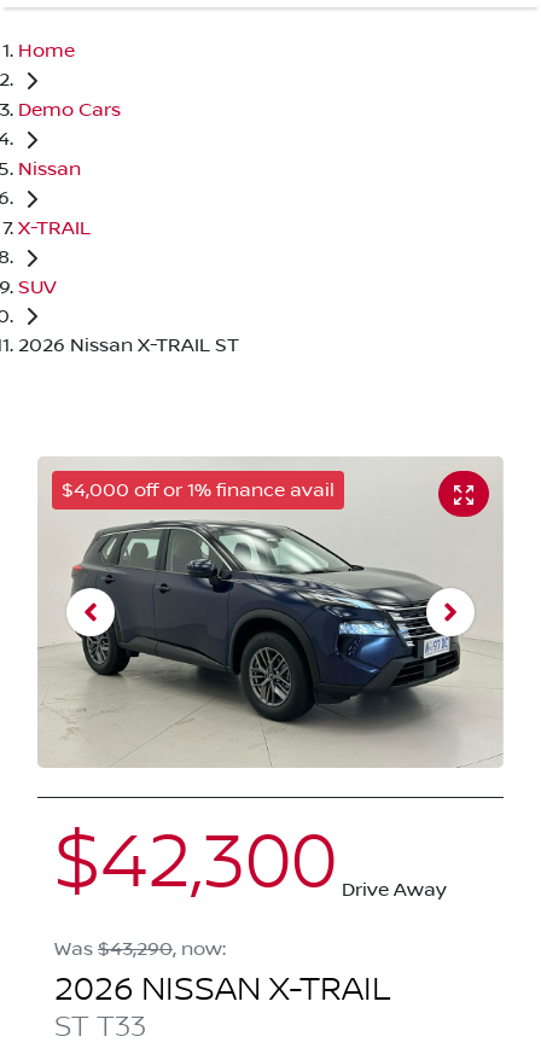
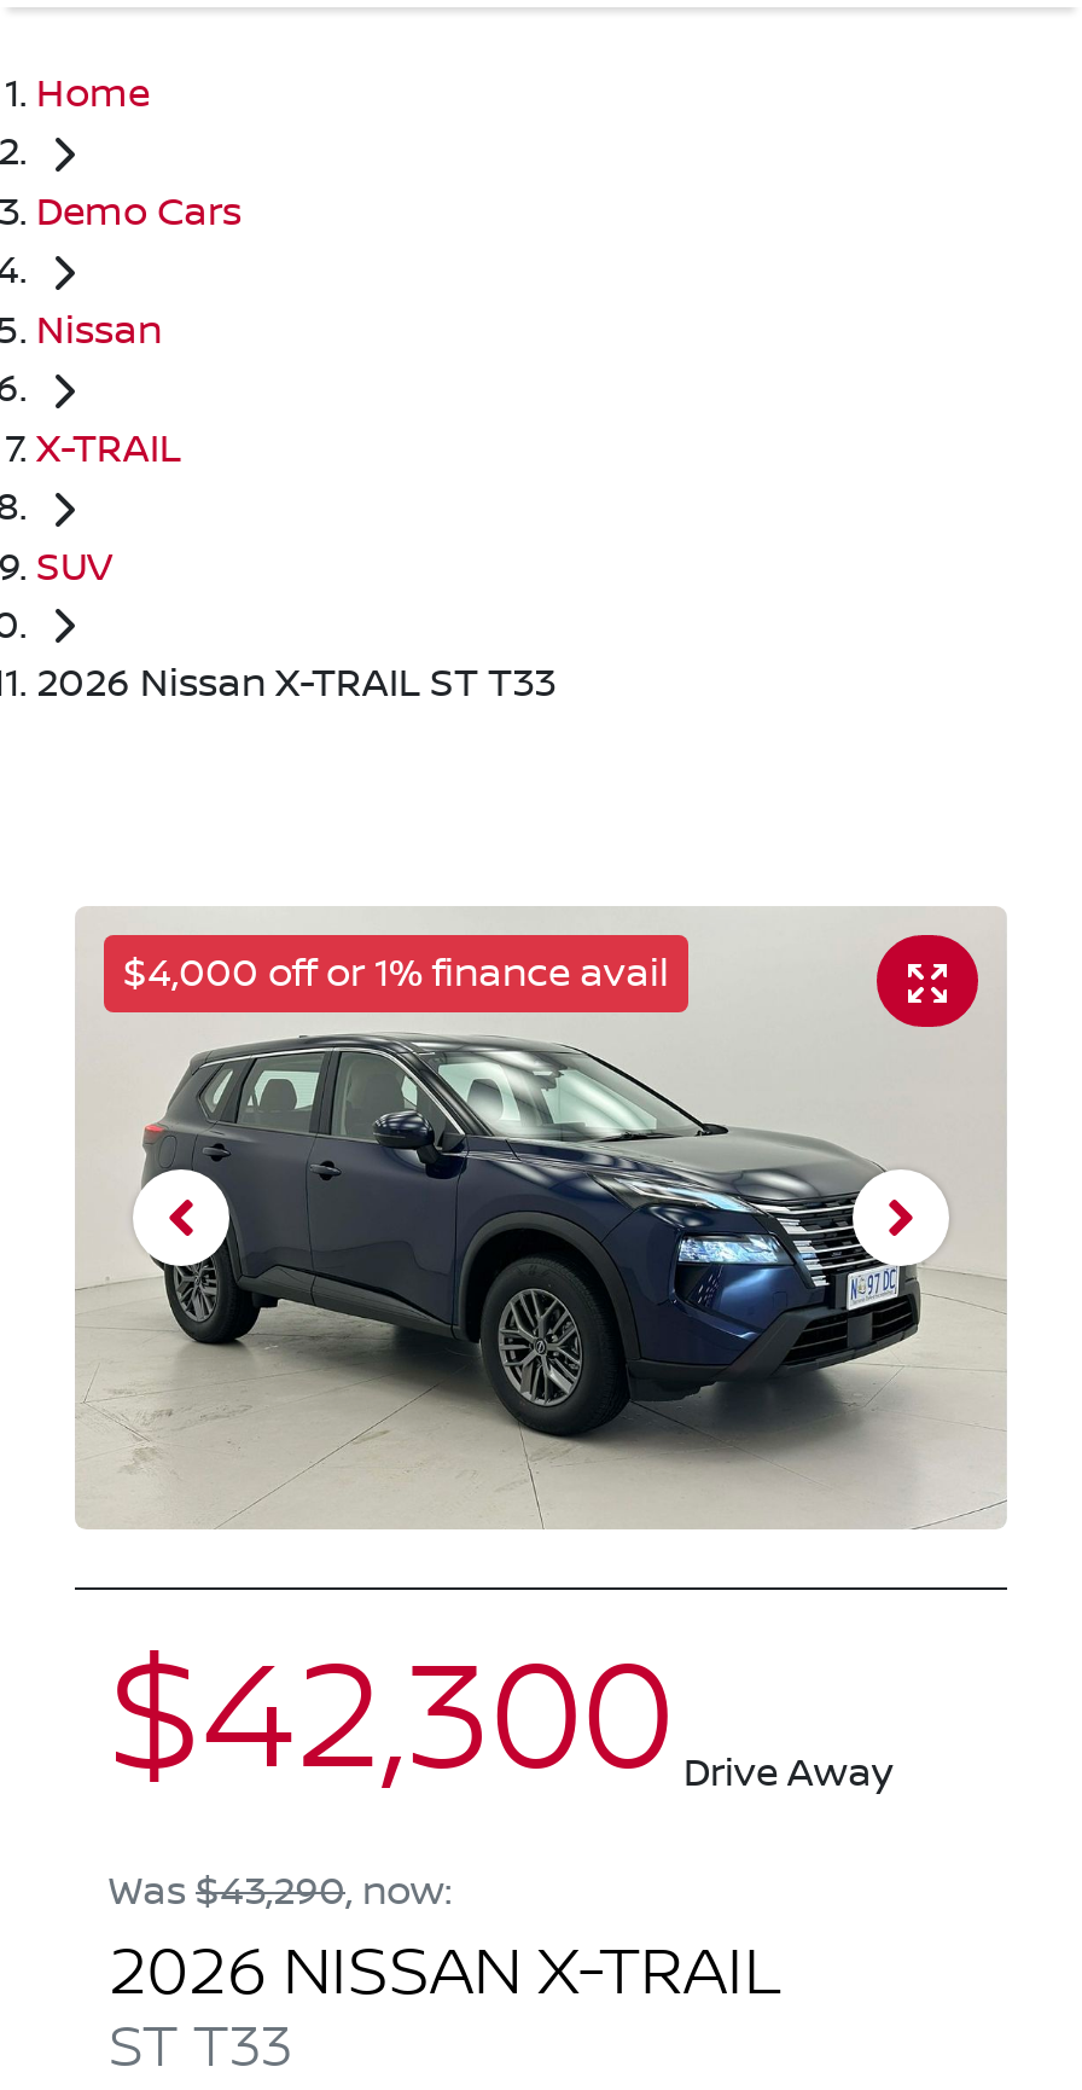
- 2026 Nissan X-TRAIL ST
+ 2026 Nissan X-TRAIL ST T33
